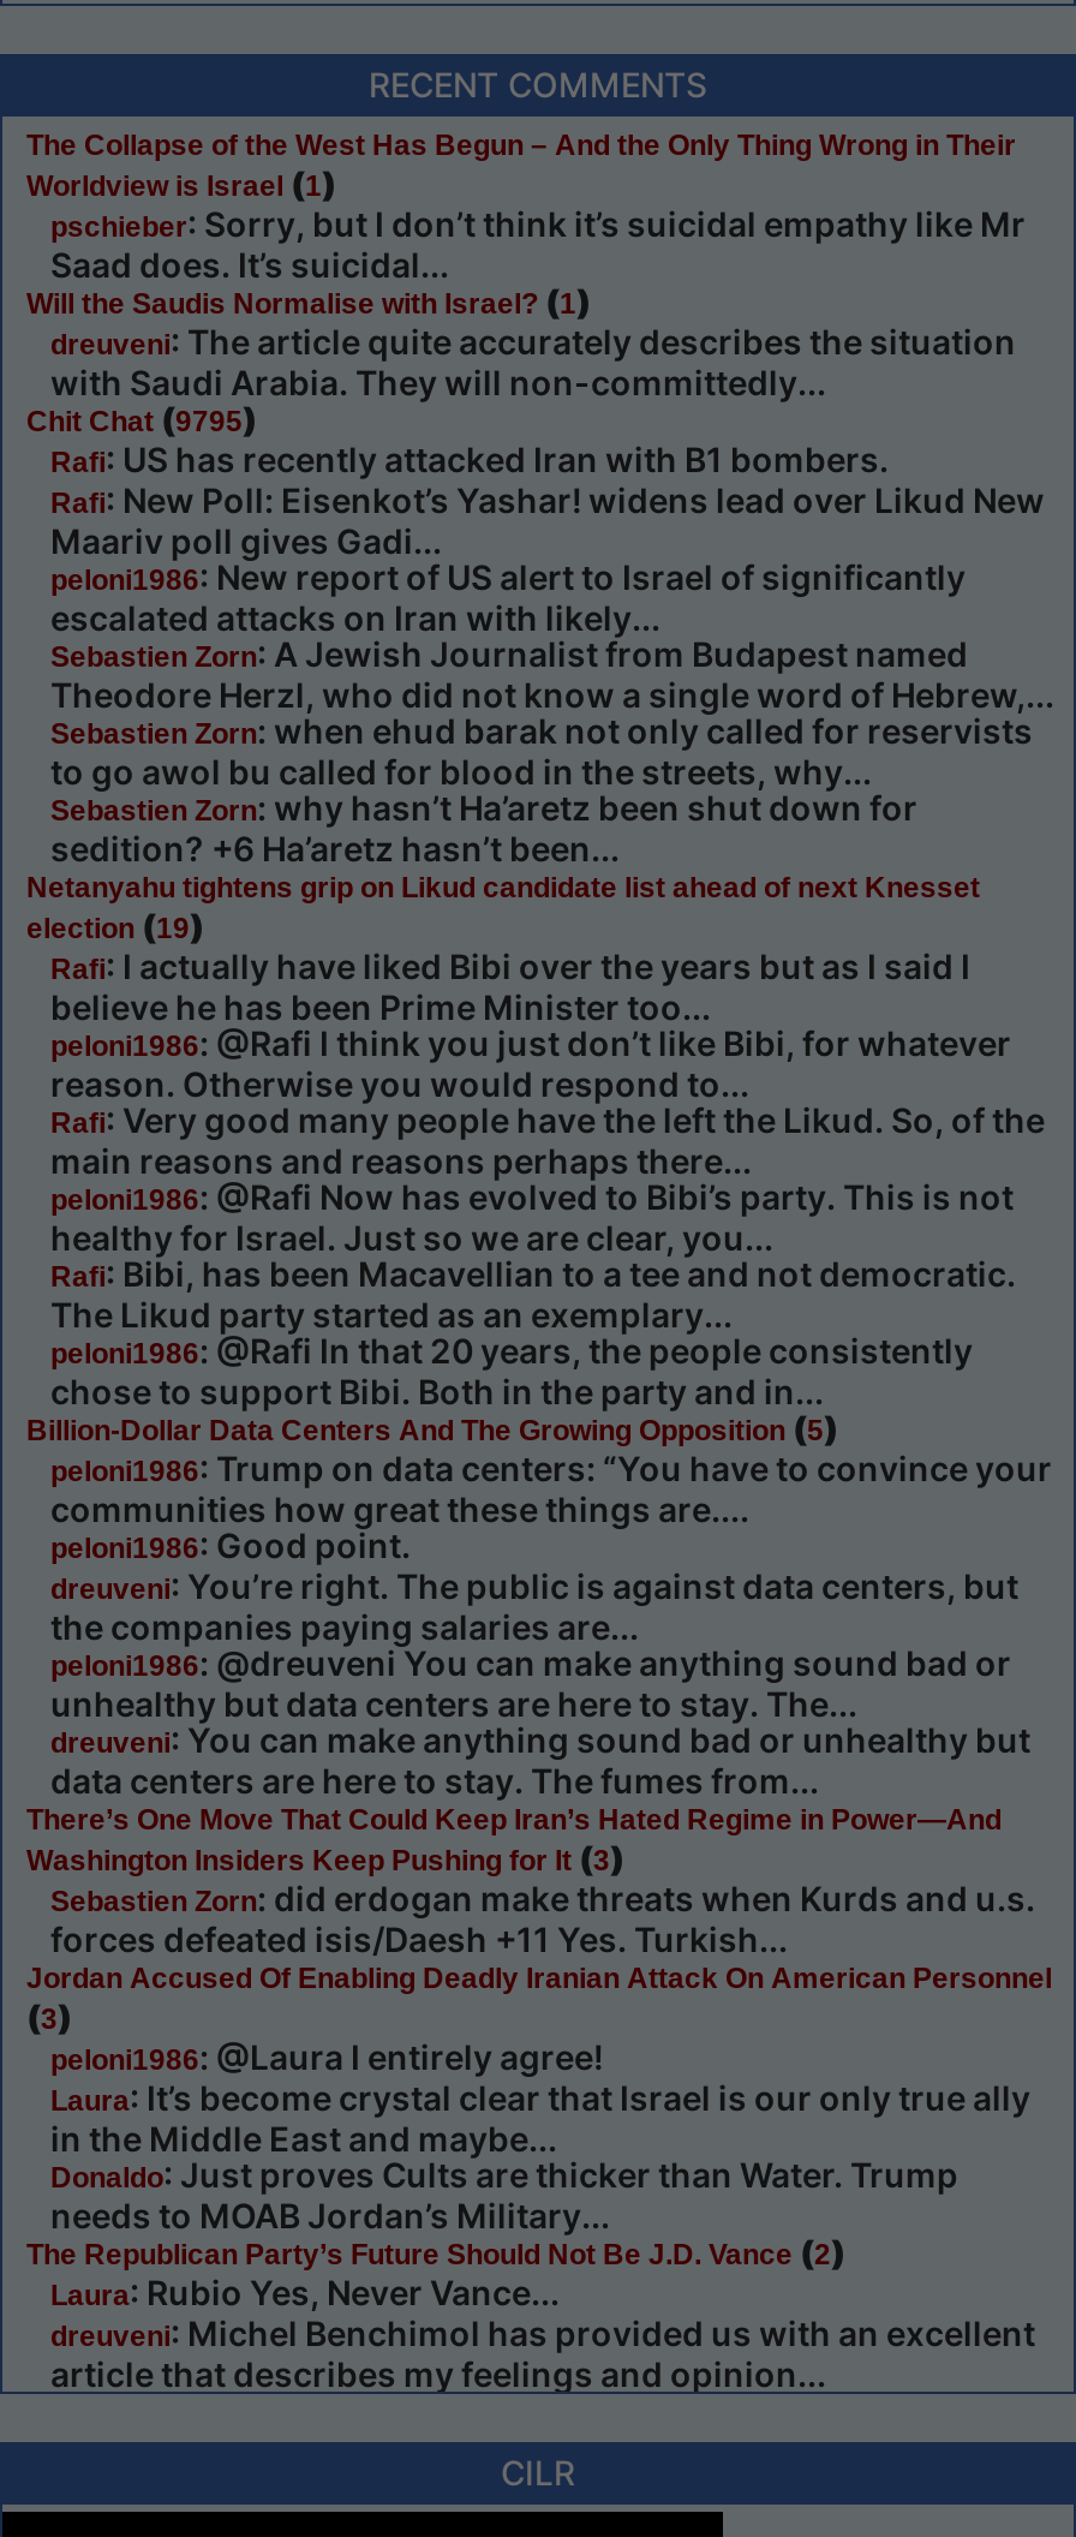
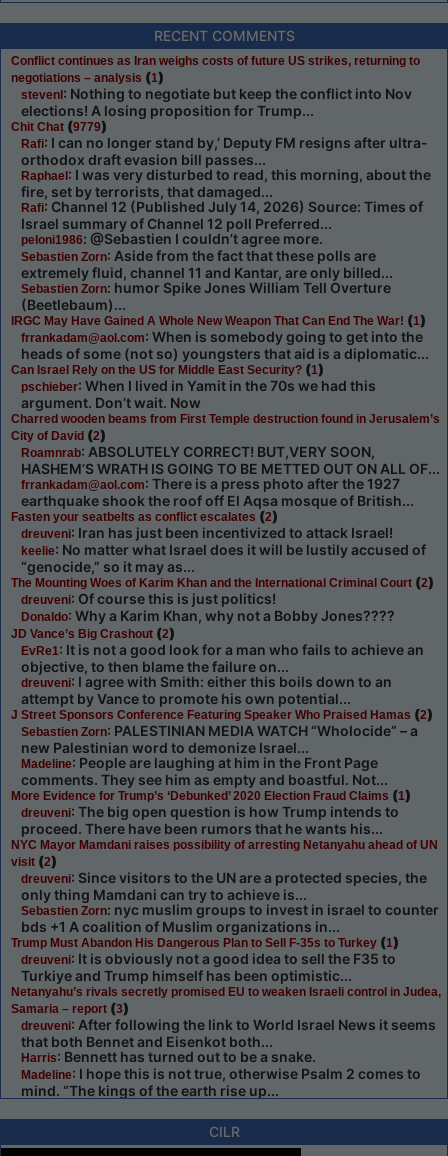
- The Collapse of the West Has Begun – And the Only Thing Wrong in Their
- Worldview is Israel (1)
- pschieber: Sorry, but I don’t think it’s suicidal empathy like Mr
- Saad does. It’s suicidal...
- Will the Saudis Normalise with Israel? (1)
- dreuveni: The article quite accurately describes the situation
- with Saudi Arabia. They will non-committedly...
- Chit Chat(9795)
- Rafi: US has recently attacked Iran with B1 bombers.
- Rafi: New Poll: Eisenkot’s Yashar! widens lead over Likud New
- Maariv poll gives Gadi...
- peloni1986: New report of US alert to Israel of significantly
- escalated attacks on Iran with likely...
- Sebastien Zorn: A Jewish Journalist from Budapest named
- Theodore Herzl, who did not know a single word of Hebrew,...
- Sebastien Zorn: when ehud barak not only called for reservists
- to go awol bu called for blood in the streets, why...
- Sebastien Zorn: why hasn’t Ha’aretz been shut down for
- sedition? +6 Ha’aretz hasn’t been...
- Netanyahu tightens grip on Likud candidate list ahead of next Knesset
- election (19)
- Rafi: I actually have liked Bibi over the years but as I said I
- believe he has been Prime Minister too...
- peloni1986: @Rafi I think you just don’t like Bibi, for whatever
- reason. Otherwise you would respond to...
- Rafi: Very good many people have the left the Likud. So, of the
- main reasons and reasons perhaps there...
- peloni1986: @Rafi Now has evolved to Bibi’s party. This is not
- healthy for Israel. Just so we are clear, you...
- Rafi: Bibi, has been Macavellian to a tee and not democratic.
- The Likud party started as an exemplary...
- peloni1986: @Rafi In that 20 years, the people consistently
- chose to support Bibi. Both in the party and in...
- Billion-Dollar Data Centers And The Growing Opposition(5)
- peloni1986: Trump on data centers: “You have to convince your
- communities how great these things are....
- peloni1986: Good point.
- dreuveni: You’re right. The public is against data centers, but
- the companies paying salaries are...
- peloni1986: @dreuveni You can make anything sound bad or
- unhealthy but data centers are here to stay. The...
- dreuveni: You can make anything sound bad or unhealthy but
- data centers are here to stay. The fumes from...
- There’s One Move That Could Keep Iran’s Hated Regime in Power—And
- Washington Insiders Keep Pushing for It (3)
- Sebastien Zorn: did erdogan make threats when Kurds and u.s.
- forces defeated isis/Daesh +11 Yes. Turkish...
- Jordan Accused Of Enabling Deadly Iranian Attack On American Personnel
- (3)
- peloni1986: @Laura I entirely agree!
- Laura: It’s become crystal clear that Israel is our only true ally
- in the Middle East and maybe...
- Donaldo: Just proves Cults are thicker than Water. Trump
- needs to MOAB Jordan’s Military...
- The Republican Party’s Future Should Not Be J.D. Vance (2)
- Laura: Rubio Yes, Never Vance...
- dreuveni: Michel Benchimol has provided us with an excellent
- article that describes my feelings and opinion...
+ Conflict continues as Iran weighs costs of future US strikes, returning to
+ negotiations – analysis (1)
+ stevenl: Nothing to negotiate but keep the conflict into Nov
+ elections! A losing proposition for Trump...
+ Chit Chat (9779)
+ Rafi: I can no longer stand by,’ Deputy FM resigns after ultra-
+ orthodox draft evasion bill passes...
+ Raphael: I was very disturbed to read, this morning, about the
+ fire, set by terrorists, that damaged...
+ Rafi: Channel 12 (Published July 14, 2026) Source: Times of
+ Israel summary of Channel 12 poll Preferred...
+ peloni1986: @Sebastien I couldn’t agree more.
+ Sebastien Zorn: Aside from the fact that these polls are
+ extremely fluid, channel 11 and Kantar, are only billed...
+ Sebastien Zorn: humor Spike Jones William Tell Overture
+ (Beetlebaum)...
+ IRGC May Have Gained A Whole New Weapon That Can End The War! (1)
+ frrankadam@aol.com: When is somebody going to get into the
+ heads of some (not so) youngsters that aid is a diplomatic...
+ Can Israel Rely on the US for Middle East Security?(1)
+ pschieber: When I lived in Yamit in the 70s we had this
+ argument. Don’t wait. Now
+ Charred wooden beams from First Temple destruction found in Jerusalem’s
+ City of David (2)
+ Roamnrab: ABSOLUTELY CORRECT! BUT,VERY SOON,
+ HASHEM’S WRATH IS GOING TO BE METTED OUT ON ALL OF...
+ frrankadam@aol.com: There is a press photo after the 1927
+ earthquake shook the roof off El Aqsa mosque of British...
+ Fasten your seatbelts as conflict escalates(2)
+ dreuveni: Iran has just been incentivized to attack Israel!
+ keelie: No matter what Israel does it will be lustily accused of
+ “genocide,” so it may as...
+ The Mounting Woes of Karim Khan and the International Criminal Court (2)
+ dreuveni: Of course this is just politics!
+ Donaldo: Why a Karim Khan, why not a Bobby Jones????
+ JD Vance’s Big Crashout (2)
+ EvRe1: It is not a good look for a man who fails to achieve an
+ objective, to then blame the failure on...
+ dreuveni: I agree with Smith: either this boils down to an
+ attempt by Vance to promote his own potential...
+ J Street Sponsors Conference Featuring Speaker Who Praised Hamas (2)
+ Sebastien Zorn: PALESTINIAN MEDIA WATCH “Wholocide” – a
+ new Palestinian word to demonize Israel...
+ Madeline: People are laughing at him in the Front Page
+ comments. They see him as empty and boastful. Not...
+ More Evidence for Trump’s ‘Debunked’ 2020 Election Fraud Claims (1)
+ dreuveni: The big open question is how Trump intends to
+ proceed. There have been rumors that he wants his...
+ NYC Mayor Mamdani raises possibility of arresting Netanyahu ahead of UN
+ visit (2)
+ dreuveni: Since visitors to the UN are a protected species, the
+ only thing Mamdani can try to achieve is...
+ Sebastien Zorn: nyc muslim groups to invest in israel to counter
+ bds +1 A coalition of Muslim organizations in...
+ Trump Must Abandon His Dangerous Plan to Sell F-35s to Turkey (1)
+ dreuveni: It is obviously not a good idea to sell the F35 to
+ Turkiye and Trump himself has been optimistic...
+ Netanyahu’s rivals secretly promised EU to weaken Israeli control in Judea,
+ Samaria – report (3)
+ dreuveni: After following the link to World Israel News it seems
+ that both Bennet and Eisenkot both...
+ Harris: Bennett has turned out to be a snake.
+ Madeline: I hope this is not true, otherwise Psalm 2 comes to
+ mind. “The kings of the earth rise up...
